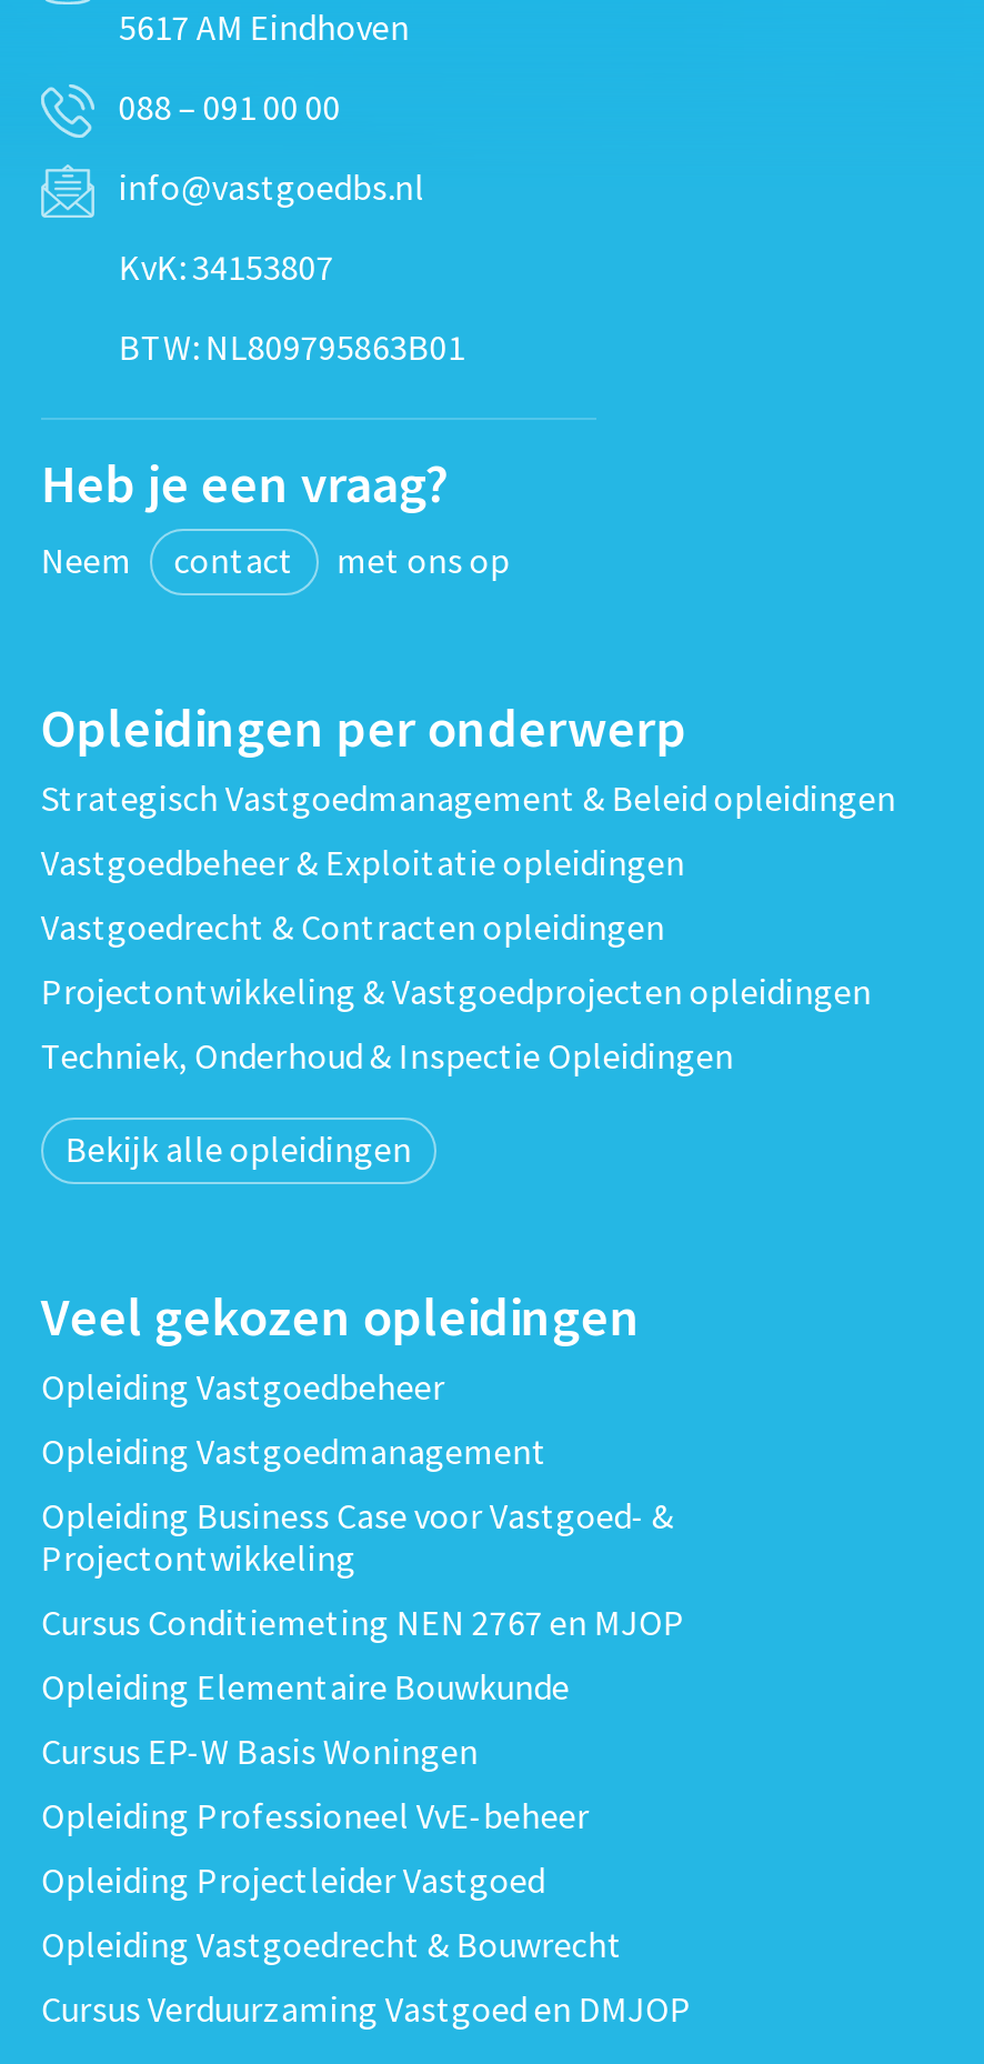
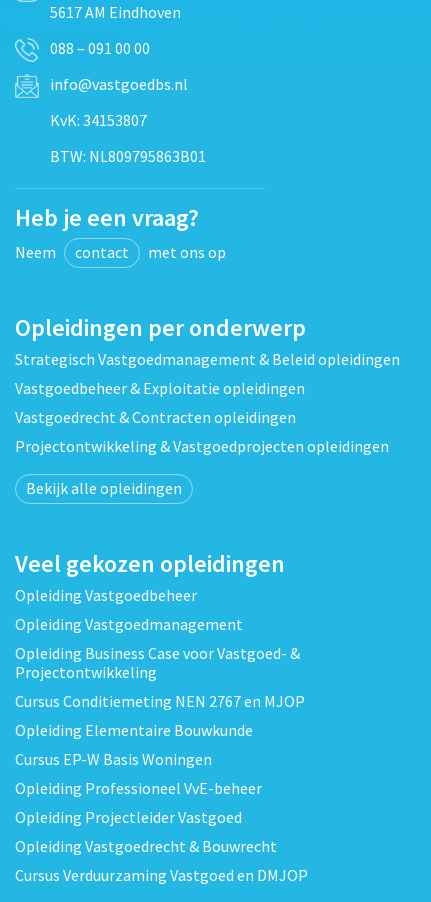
- Techniek, Onderhoud & Inspectie Opleidingen
